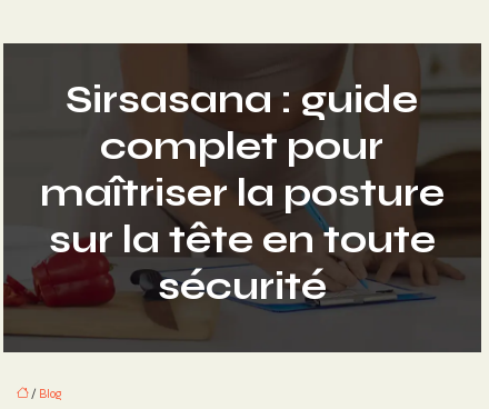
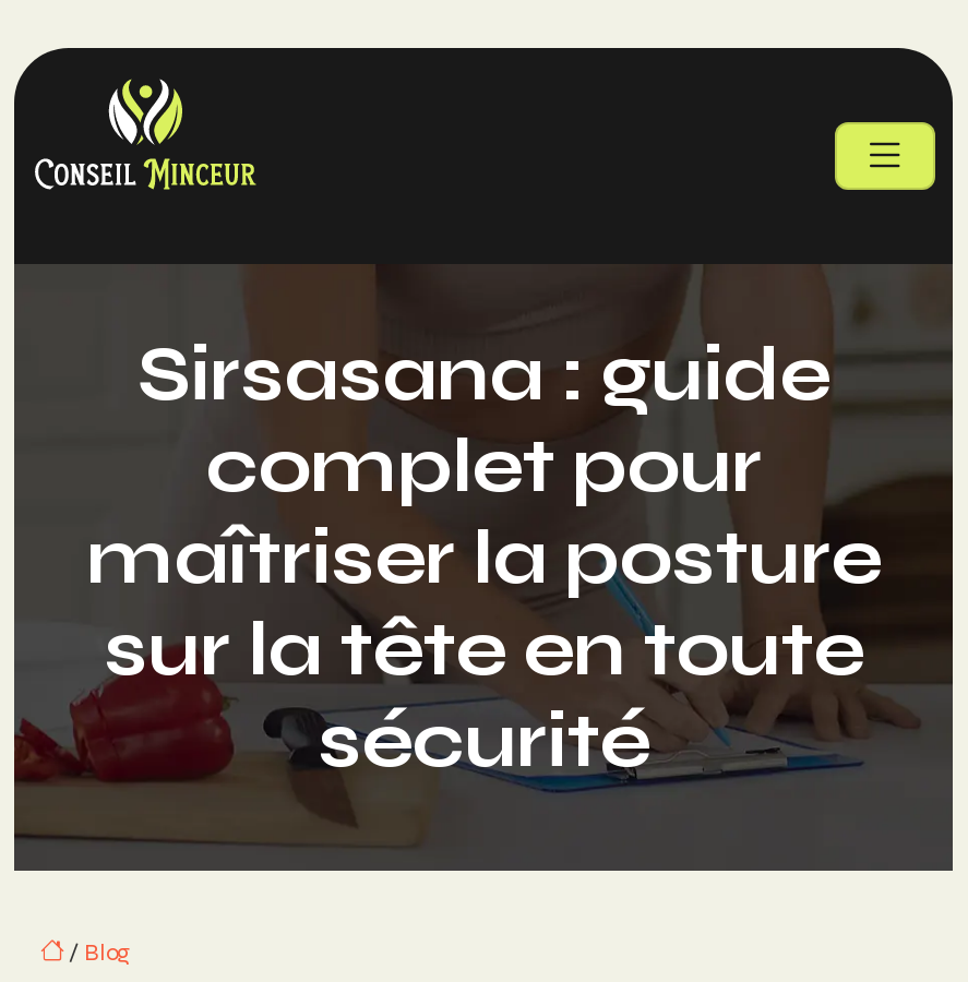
+ [image]
